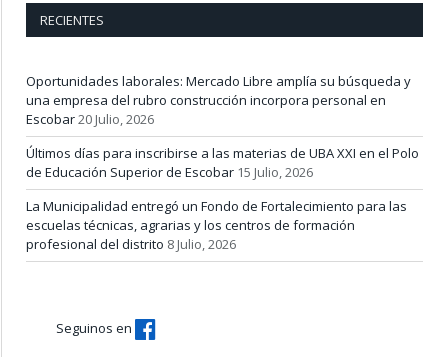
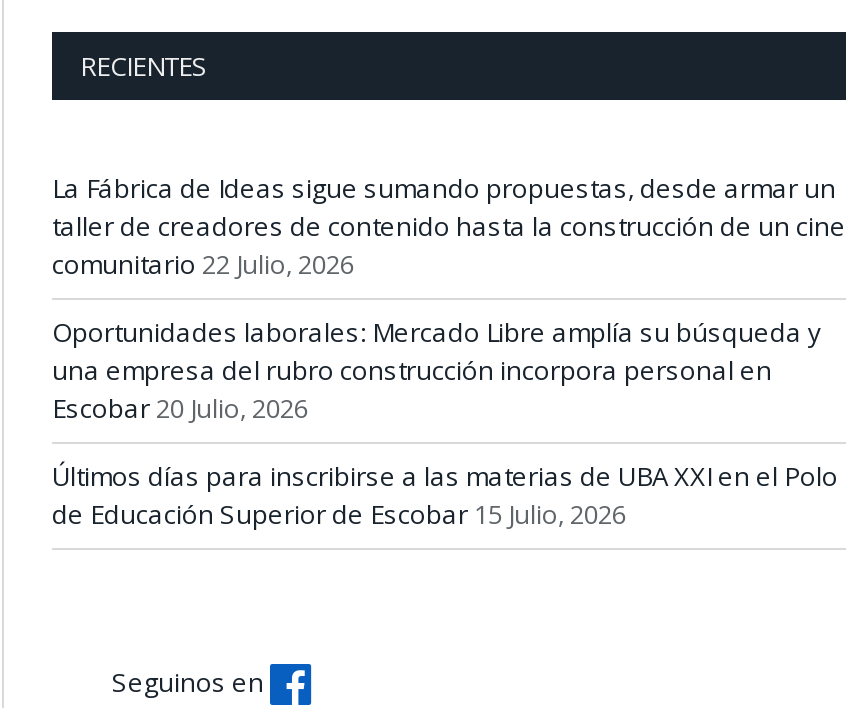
+ La Fábrica de Ideas sigue sumando propuestas, desde armar un
+ taller de creadores de contenido hasta la construcción de un cine
+ comunitario 22 Julio, 2026

moved down: Oportunidades laborales: Mercado Libre amplía su búsqueda y | una empresa del rubro construcción incorpora personal en | Escobar 20 Julio, 2026 | Últimos días para inscribirse a las materias de UBA XXI en el Polo | de Educación Superior de Escobar 15 Julio, 2026

- La Municipalidad entregó un Fondo de Fortalecimiento para las
- escuelas técnicas, agrarias y los centros de formación
- profesional del distrito 8 Julio, 2026
